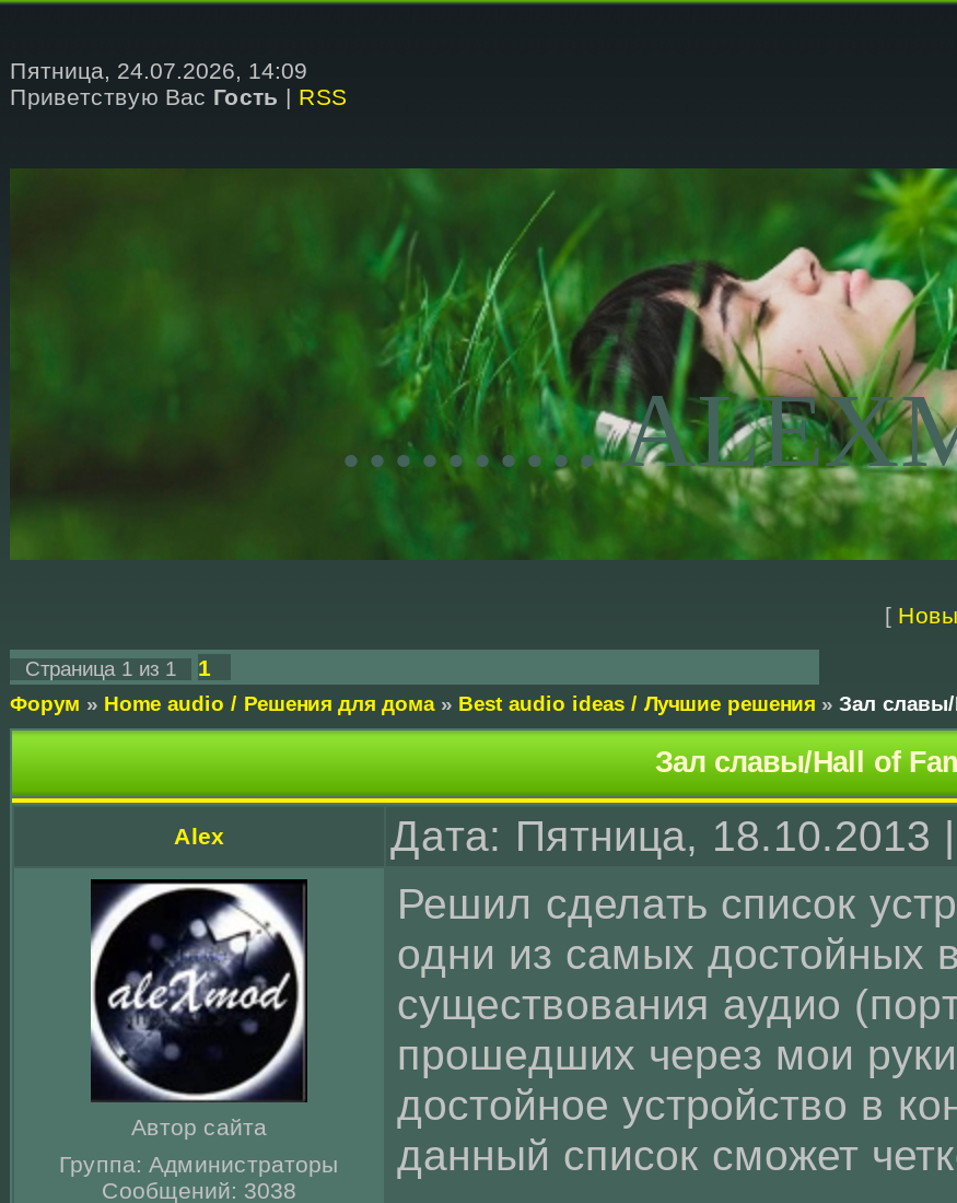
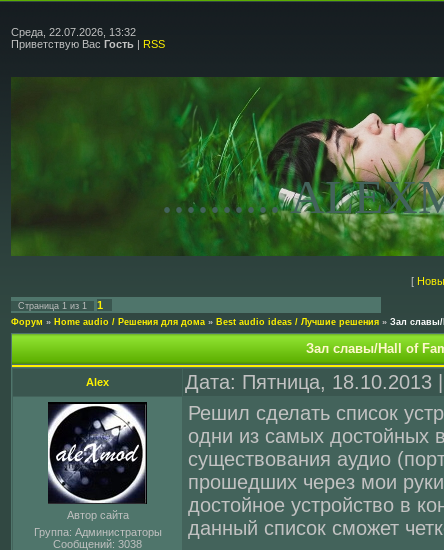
- Пятница, 24.07.2026, 14:09
+ Среда, 22.07.2026, 13:32
